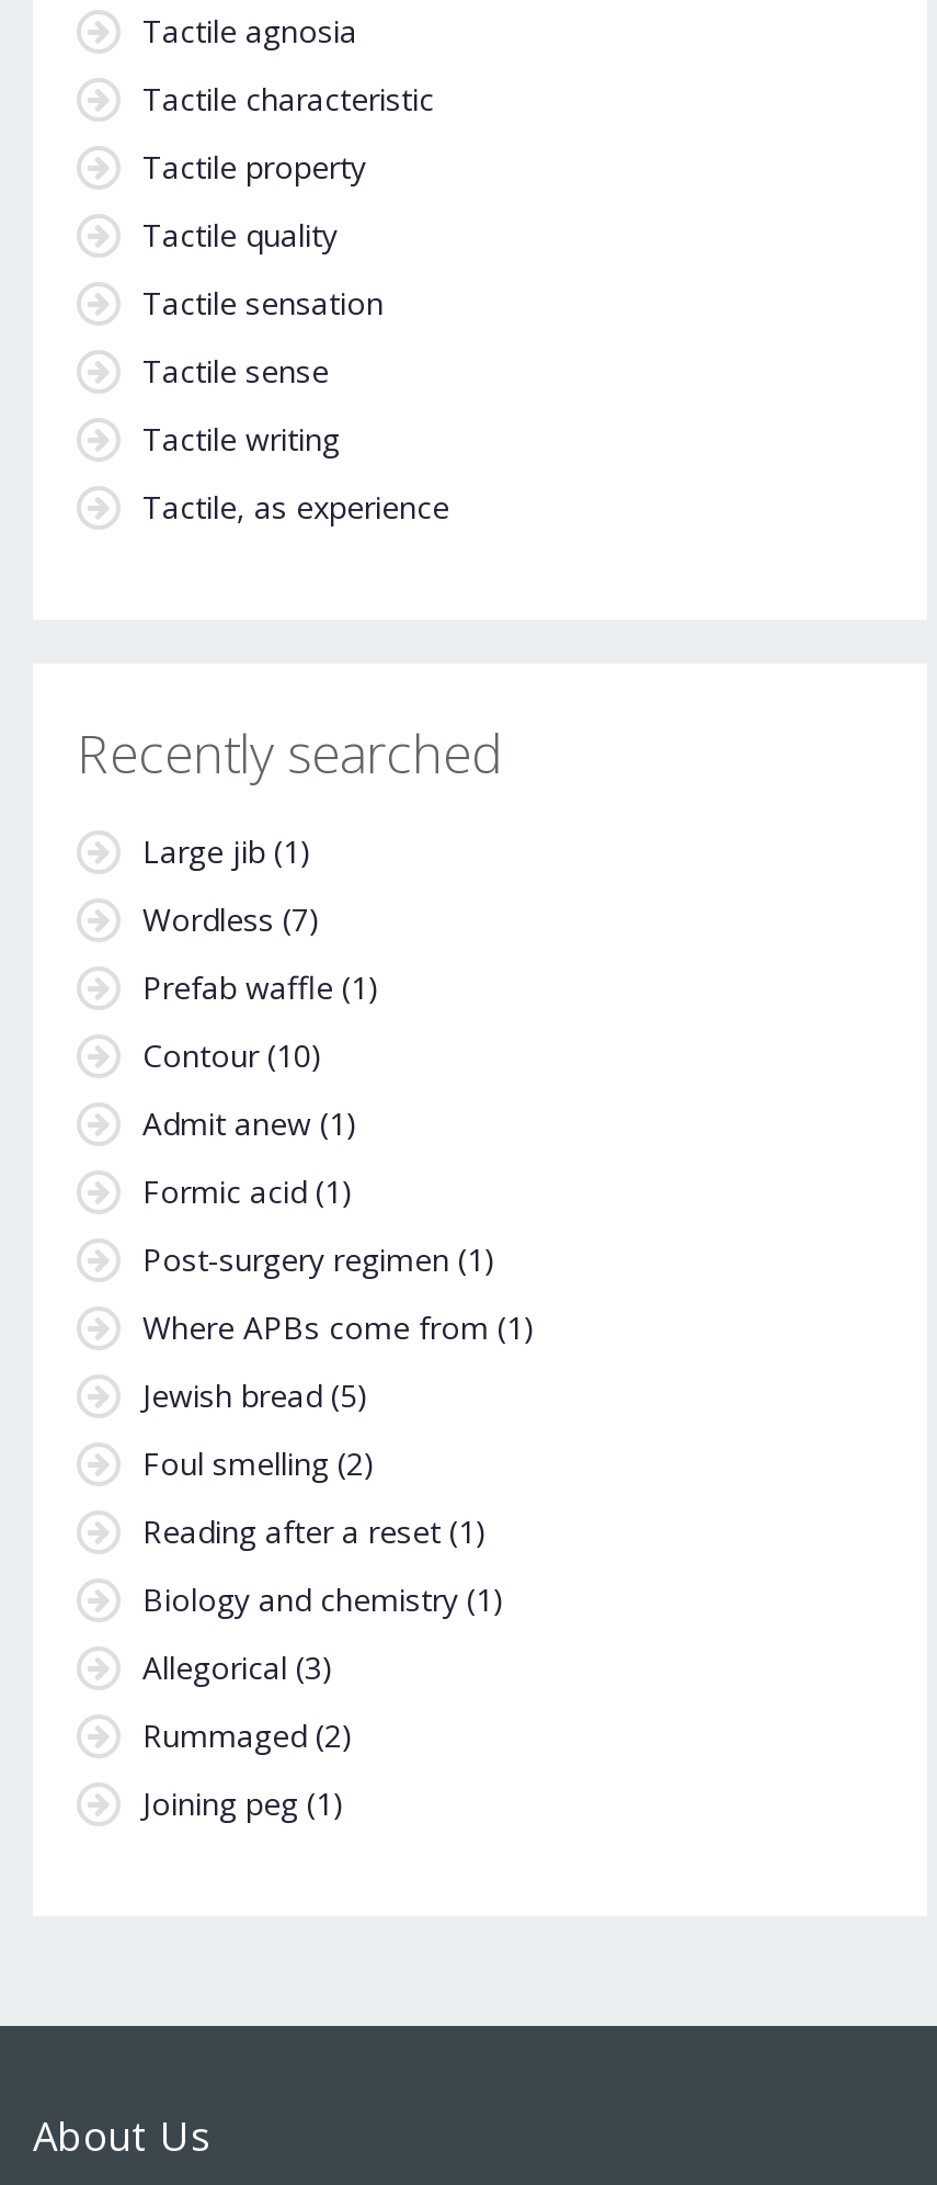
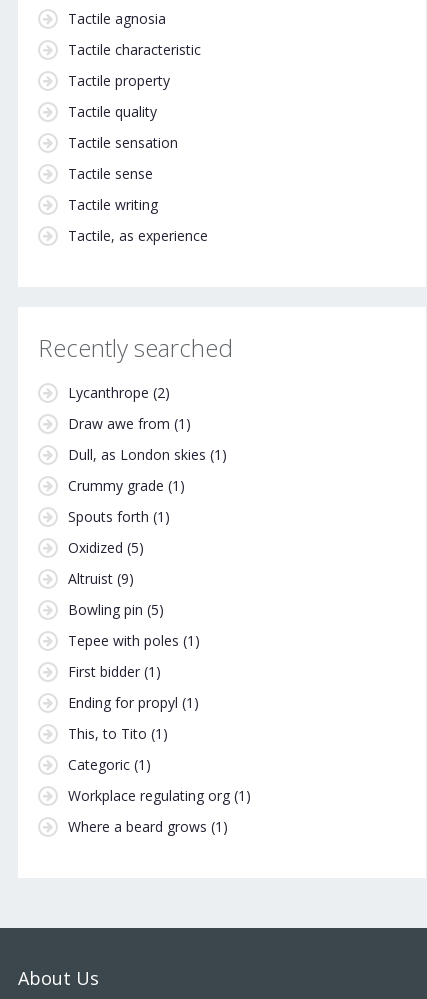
- Large jib (1)
+ Lycanthrope (2)

- Wordless (7)
+ Draw awe from (1)

- Prefab waffle (1)
+ Dull, as London skies (1)

- Contour (10)
+ Crummy grade (1)

- Admit anew (1)
+ Spouts forth (1)

- Formic acid (1)
+ Oxidized (5)

- Post-surgery regimen (1)
+ Altruist (9)

- Where APBs come from (1)
+ Bowling pin (5)

- Jewish bread (5)
+ Tepee with poles (1)

- Foul smelling (2)
+ First bidder (1)

- Reading after a reset (1)
+ Ending for propyl (1)

- Biology and chemistry (1)
+ This, to Tito (1)

- Allegorical (3)
+ Categoric (1)

- Rummaged (2)
+ Workplace regulating org (1)

- Joining peg (1)
+ Where a beard grows (1)
